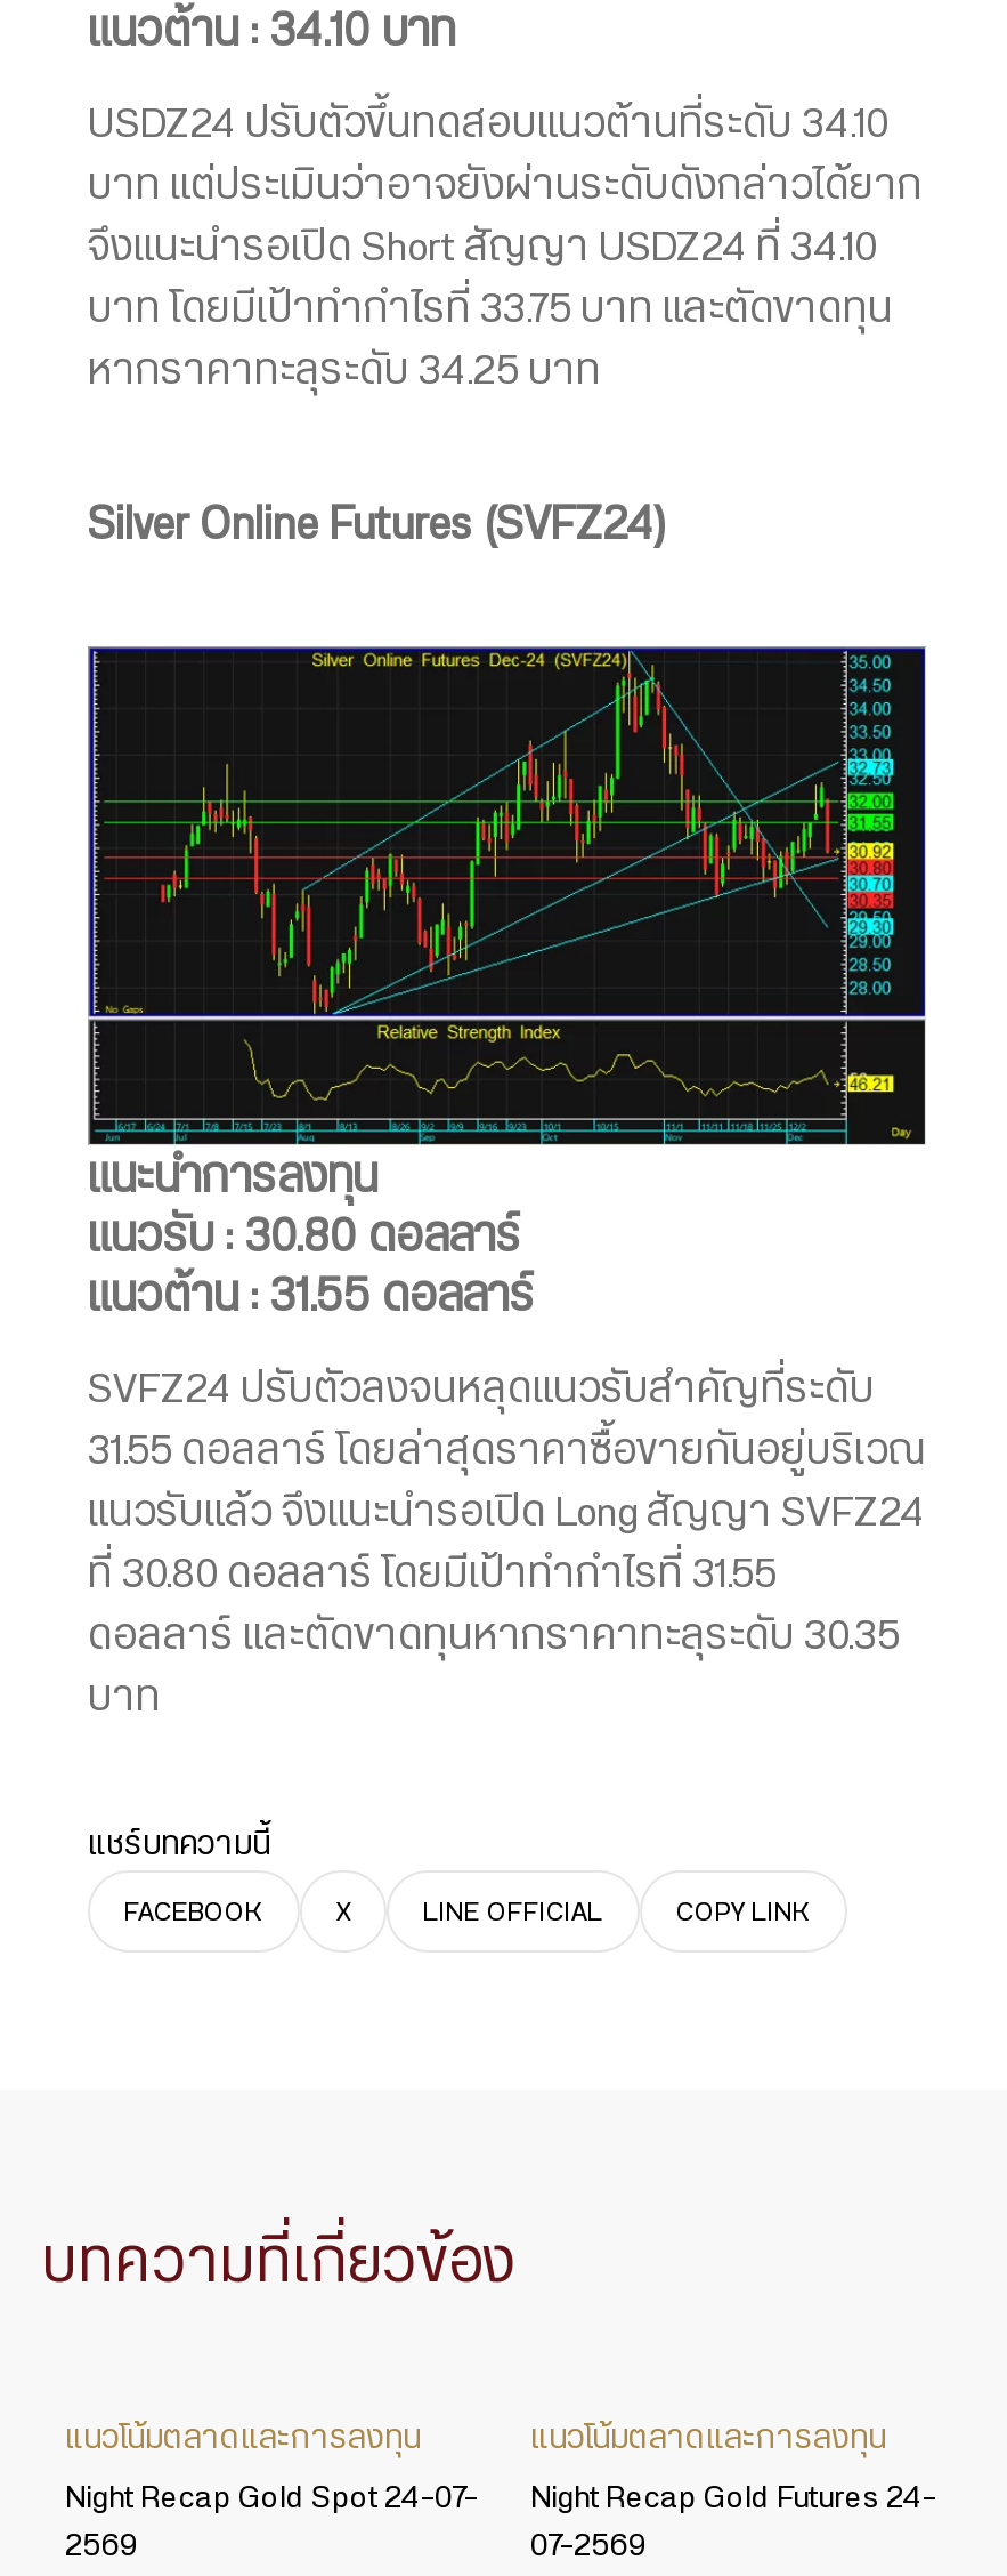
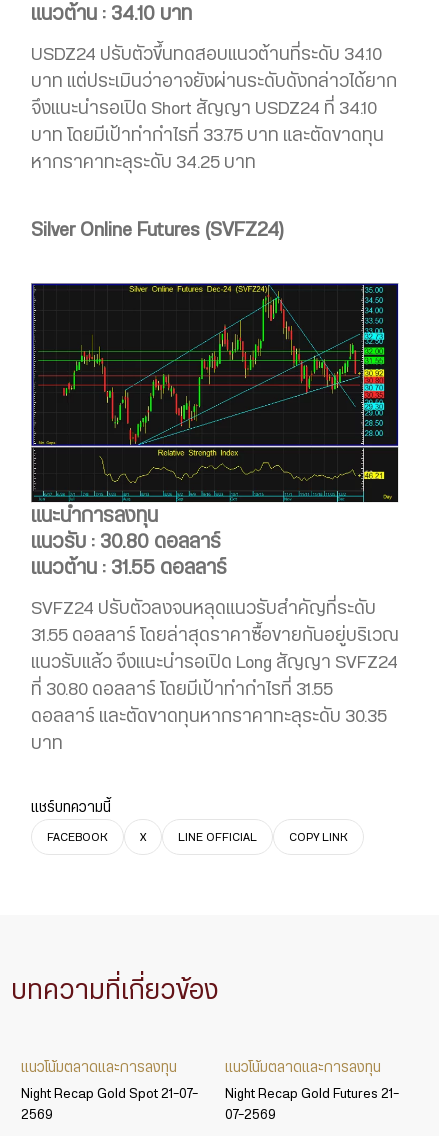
- Night Recap Gold Spot 24-07-
+ Night Recap Gold Spot 21-07-

- Night Recap Gold Futures 24-
+ Night Recap Gold Futures 21-
